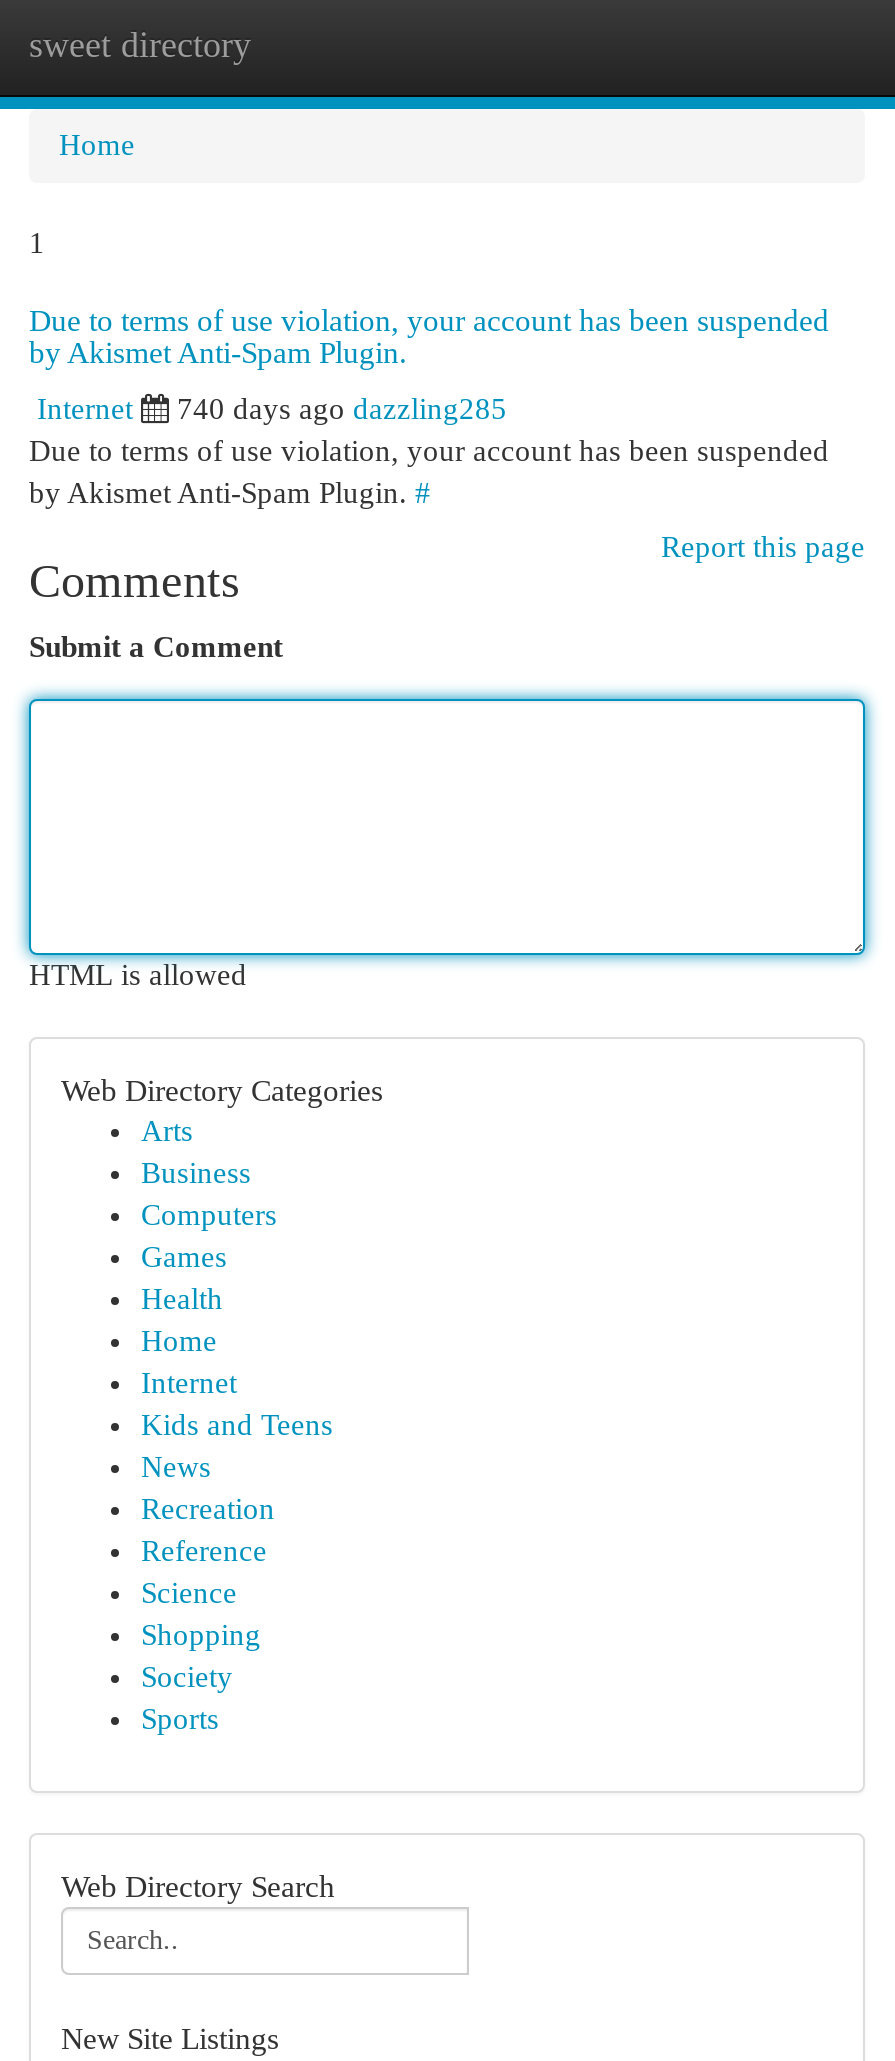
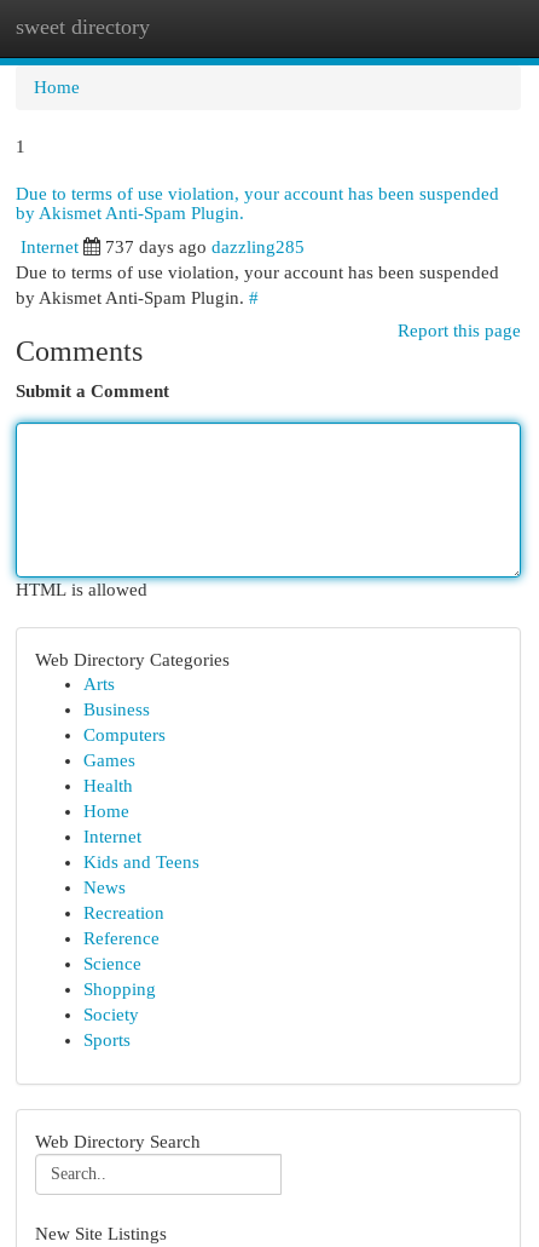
- 740 days ago dazzling285
+ 737 days ago dazzling285
